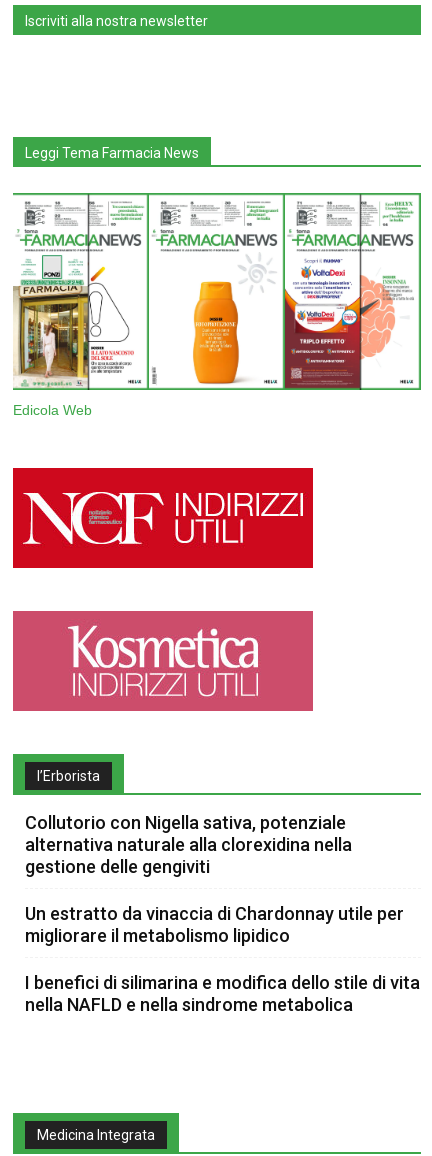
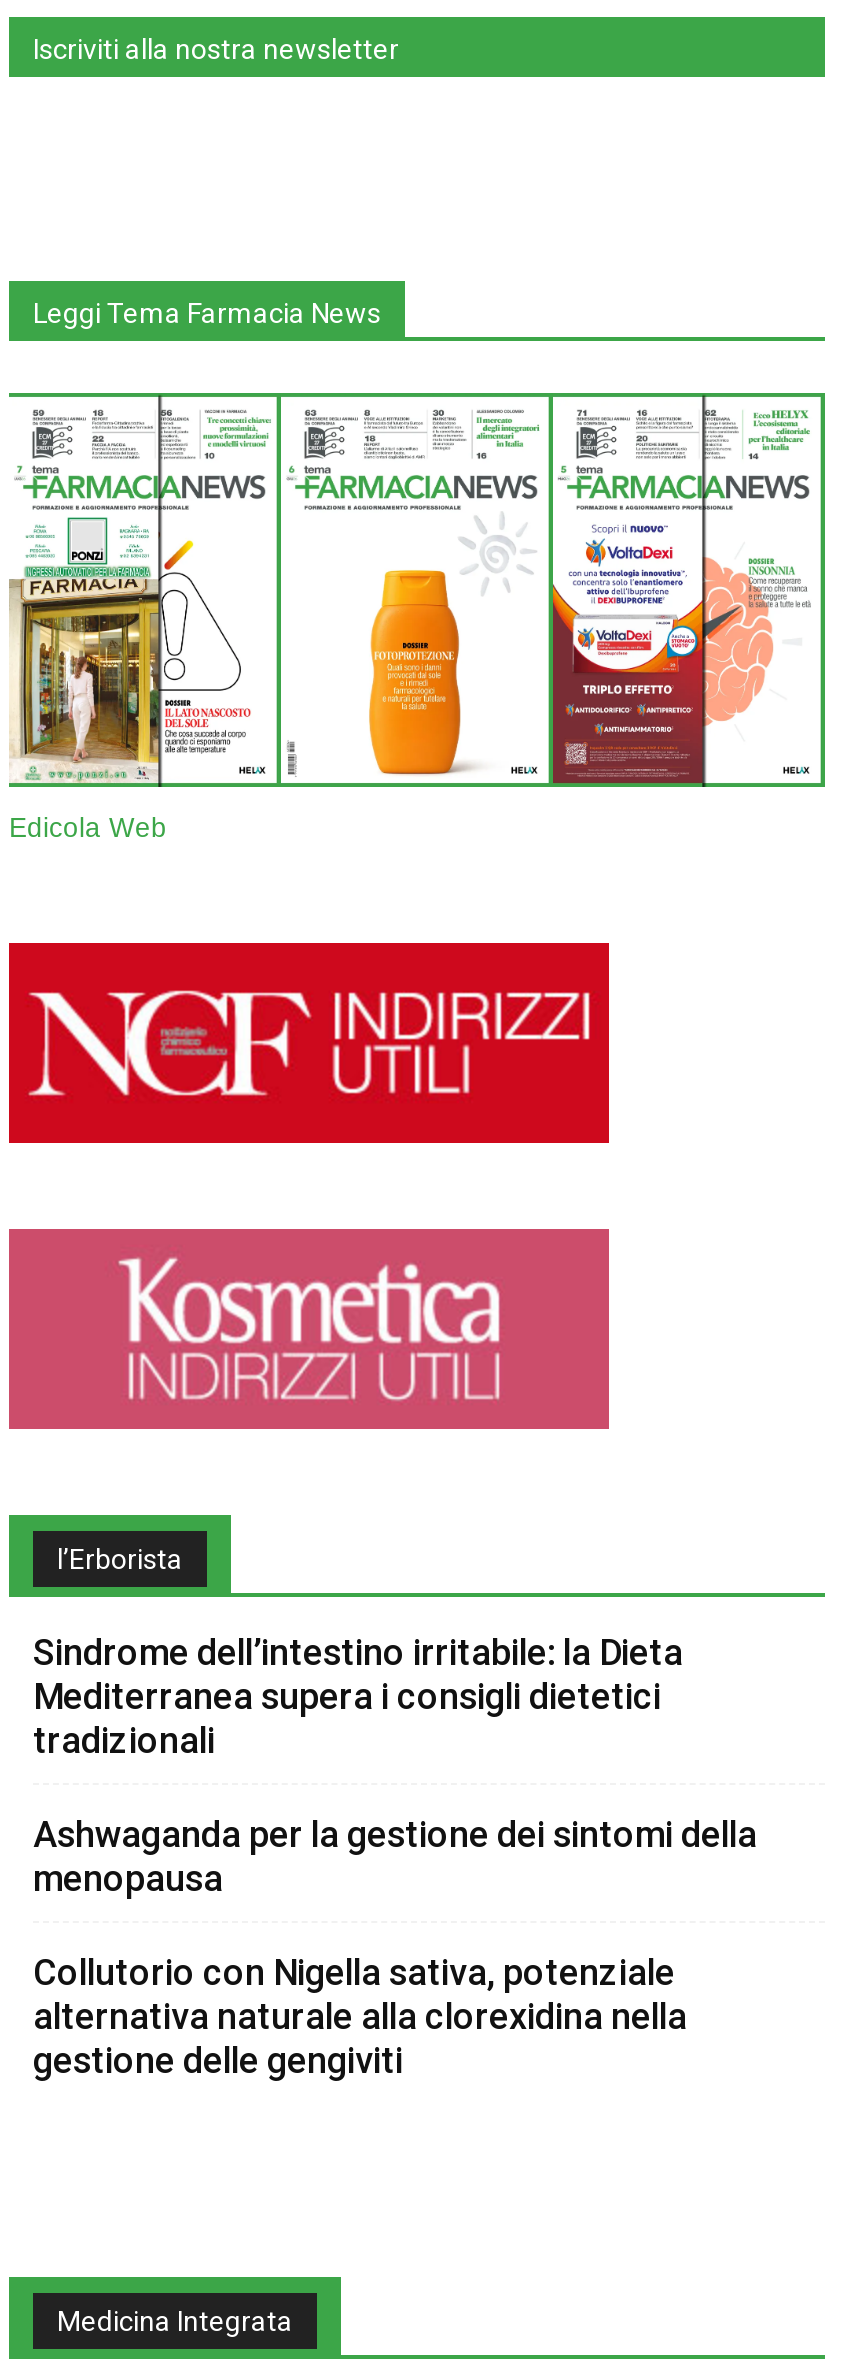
+ Sindrome dell’intestino irritabile: la Dieta
+ Mediterranea supera i consigli dietetici
+ tradizionali
+ Ashwaganda per la gestione dei sintomi della
+ menopausa

moved down: Collutorio con Nigella sativa, potenziale | alternativa naturale alla clorexidina nella | gestione delle gengiviti

- Un estratto da vinaccia di Chardonnay utile per
- migliorare il metabolismo lipidico
- I benefici di silimarina e modifica dello stile di vita
- nella NAFLD e nella sindrome metabolica
